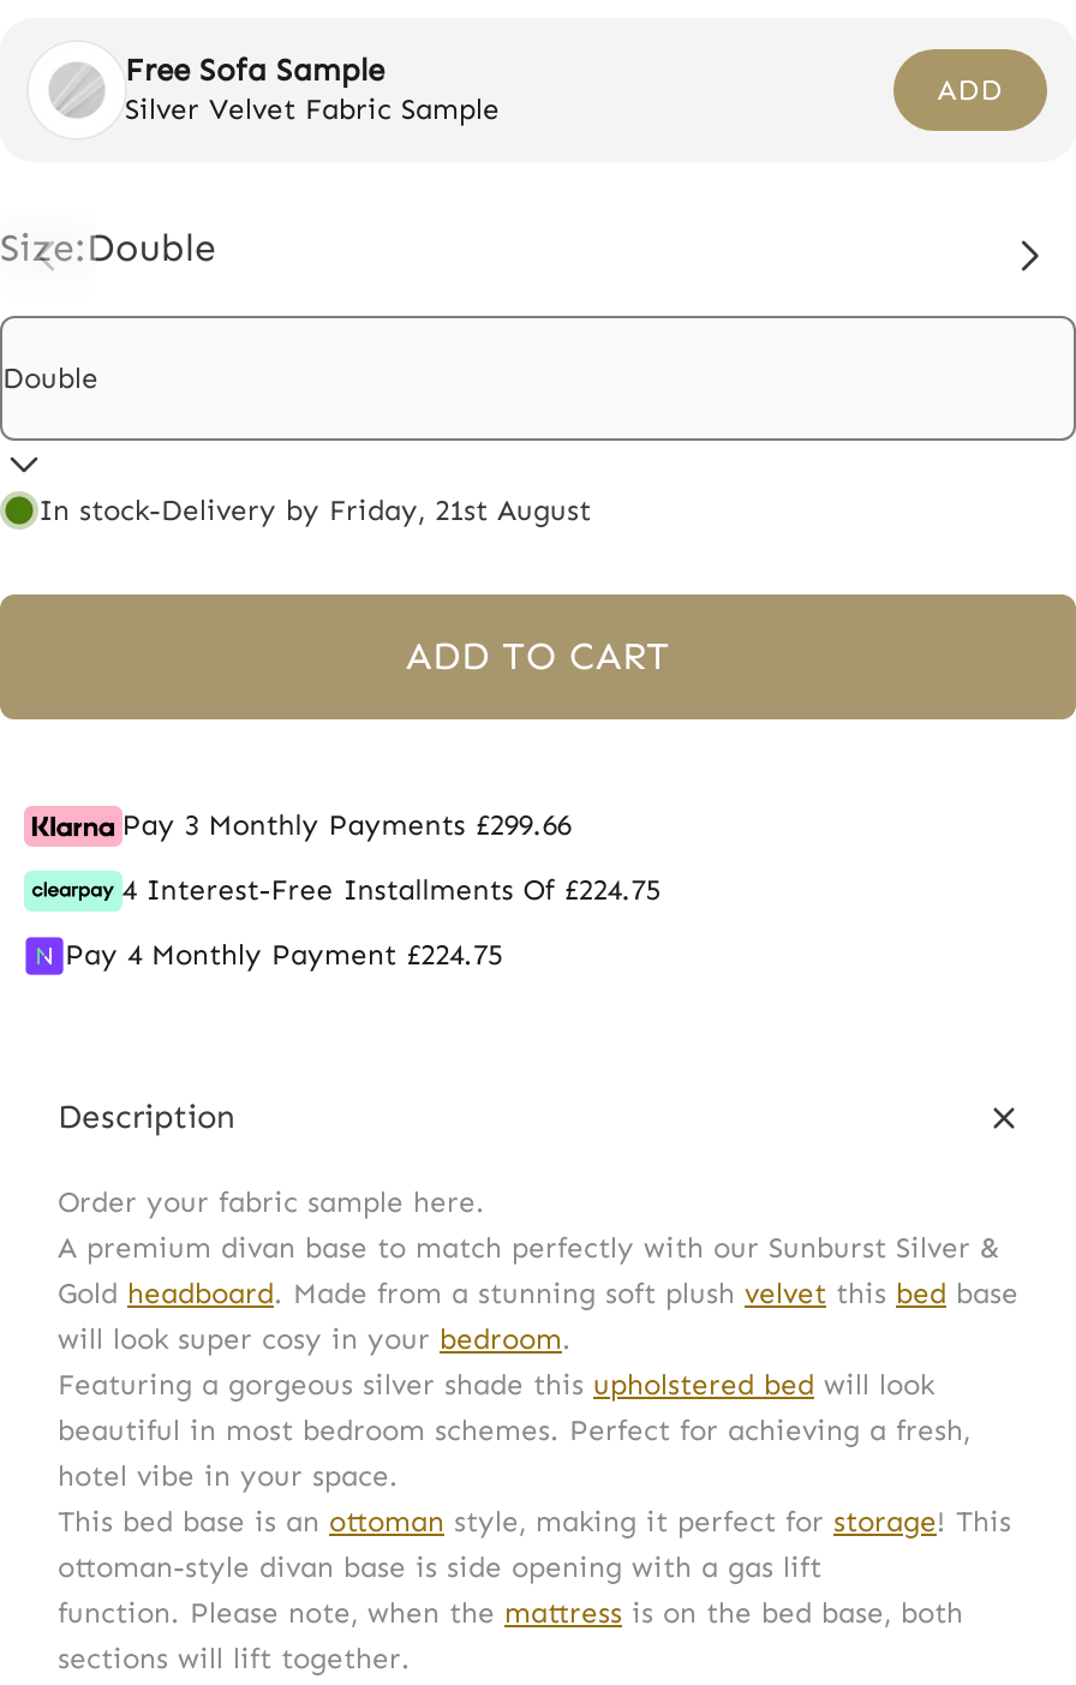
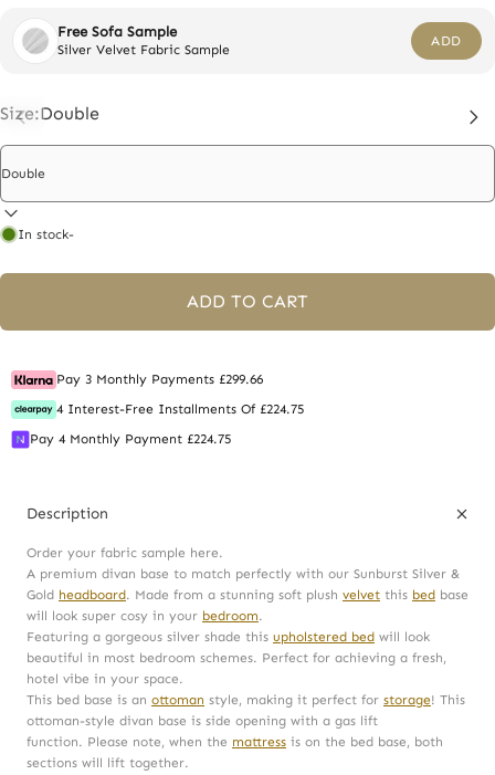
- In stock-Delivery by Friday, 21st August
+ In stock-
